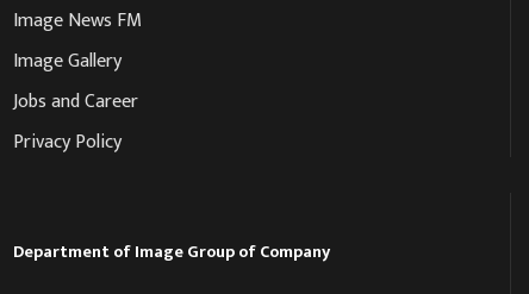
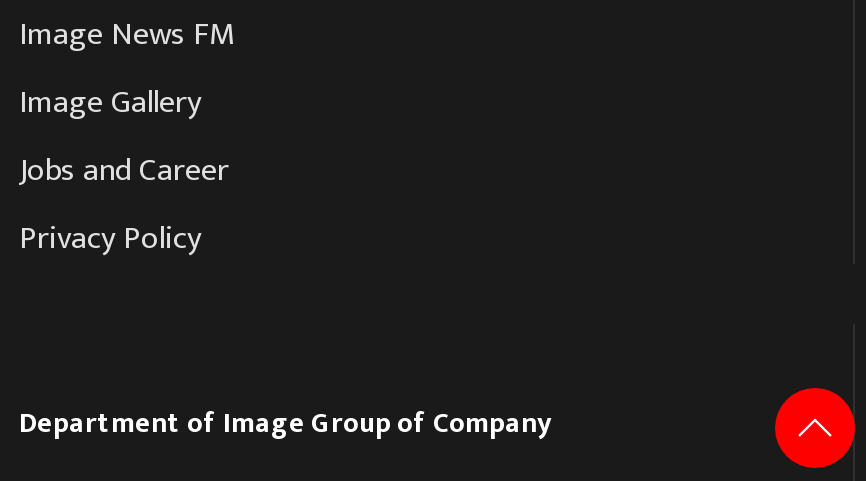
+ [image]
